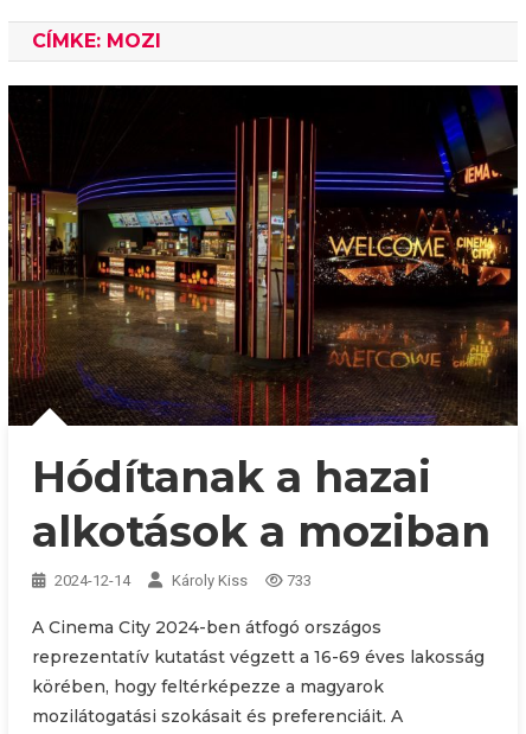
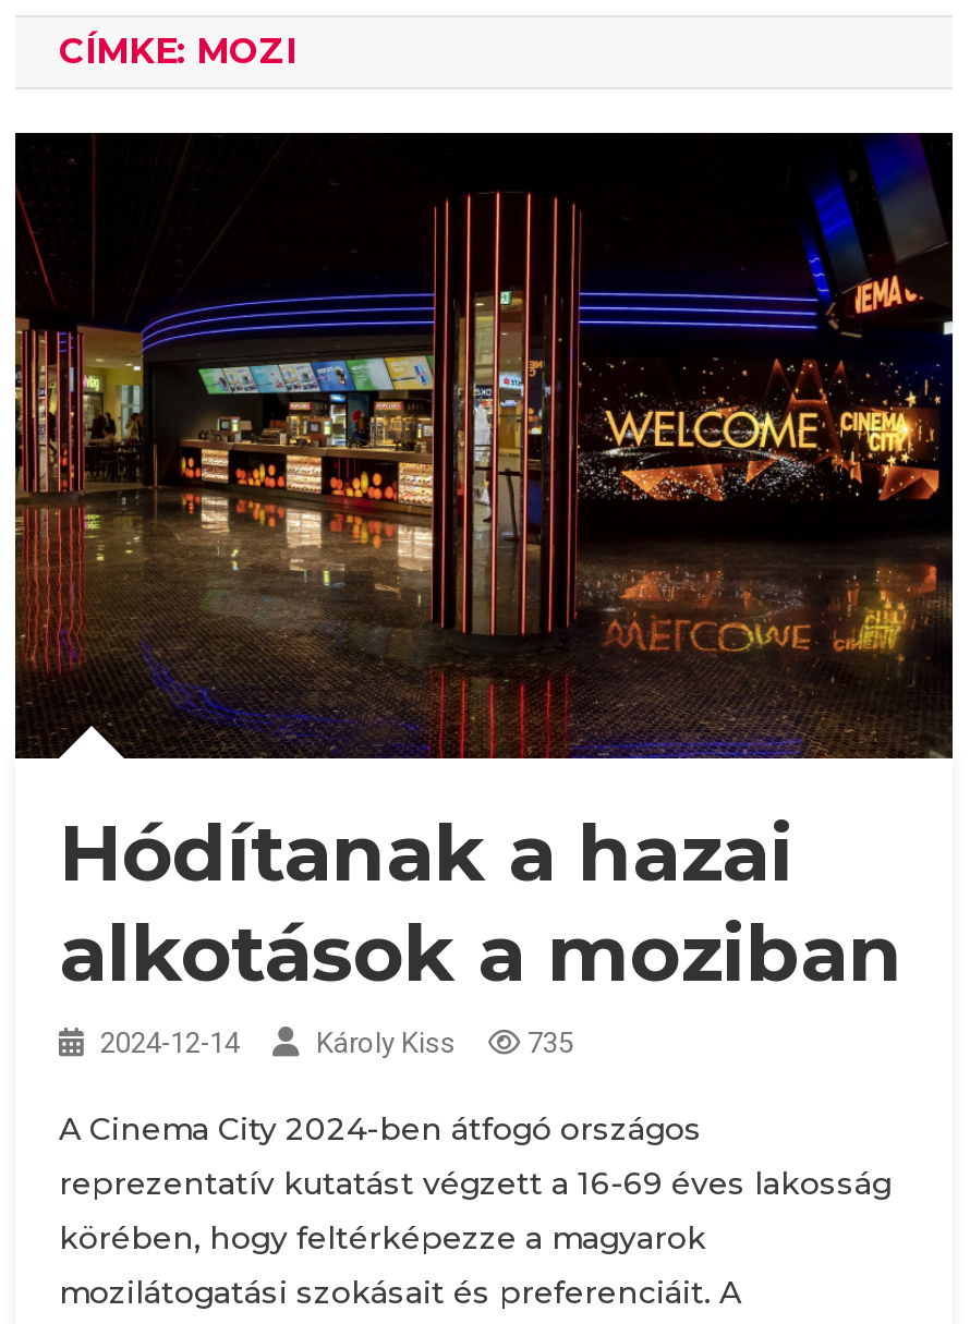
- 733
+ 735
